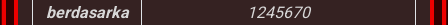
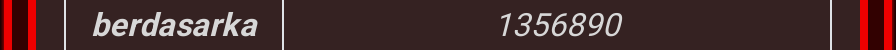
- 1245670
+ 1356890
